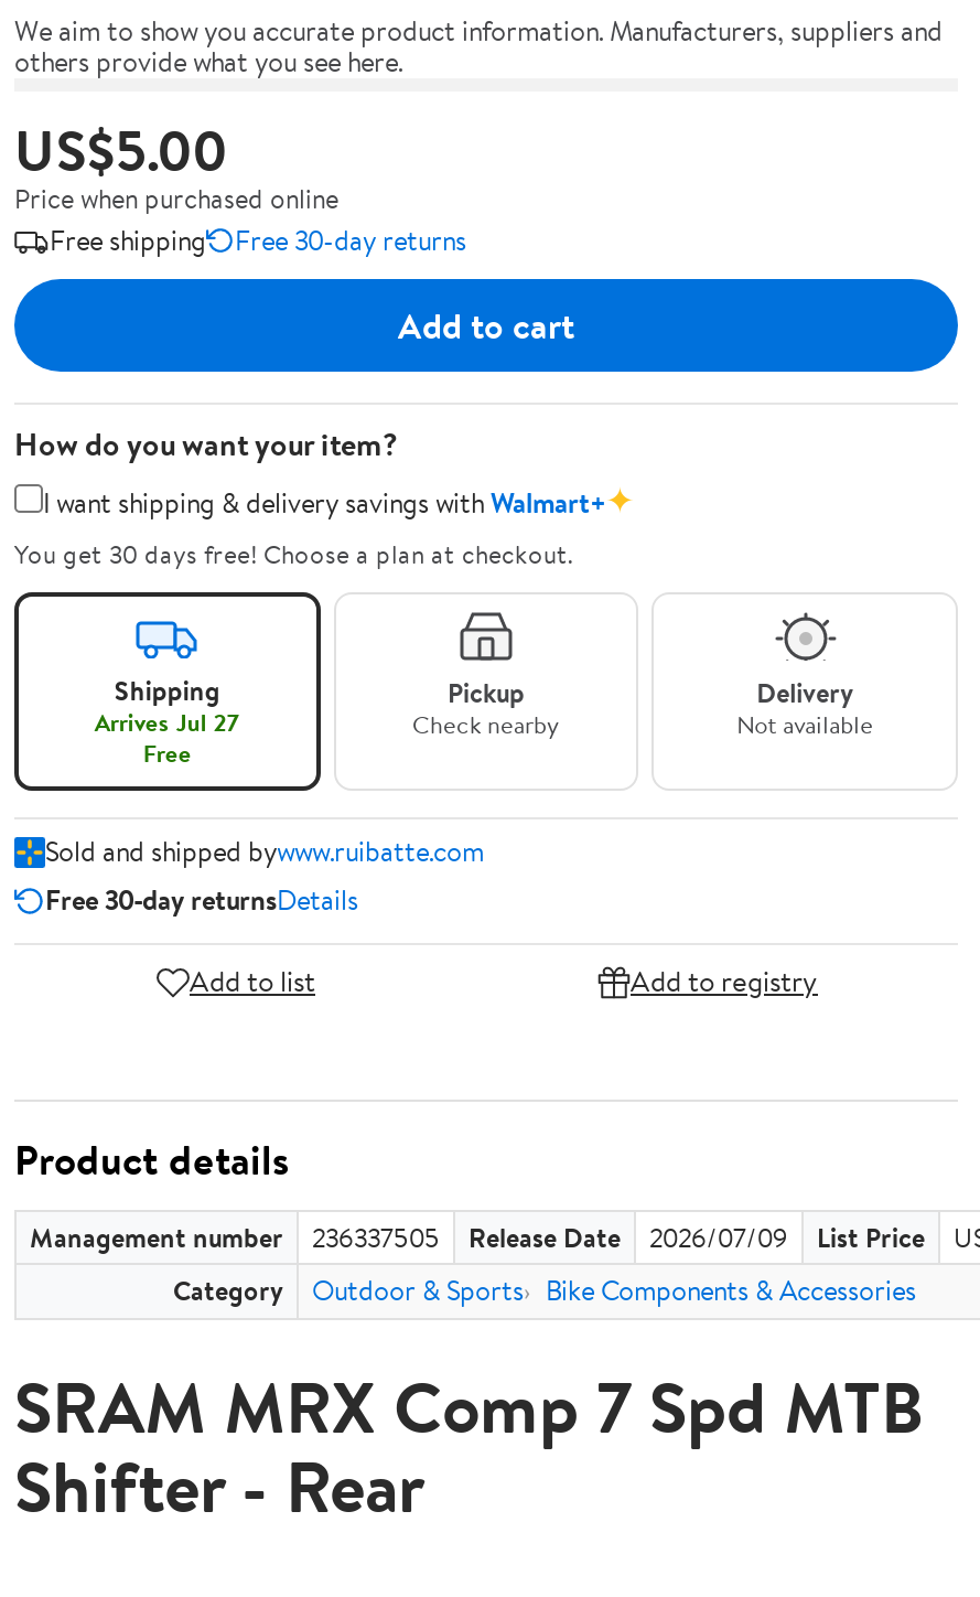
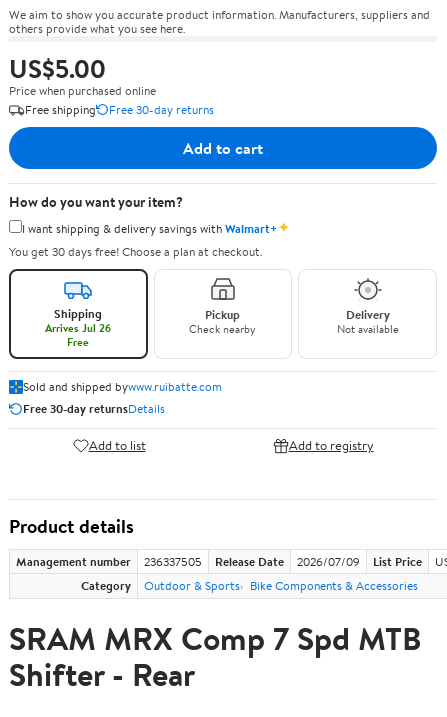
- Arrives Jul 27
+ Arrives Jul 26
